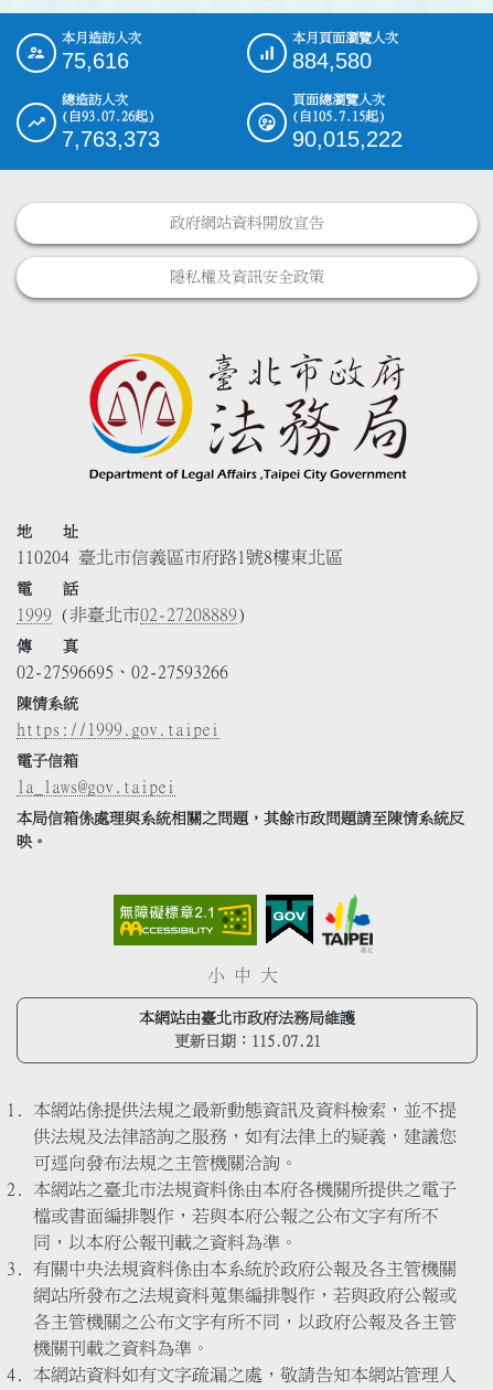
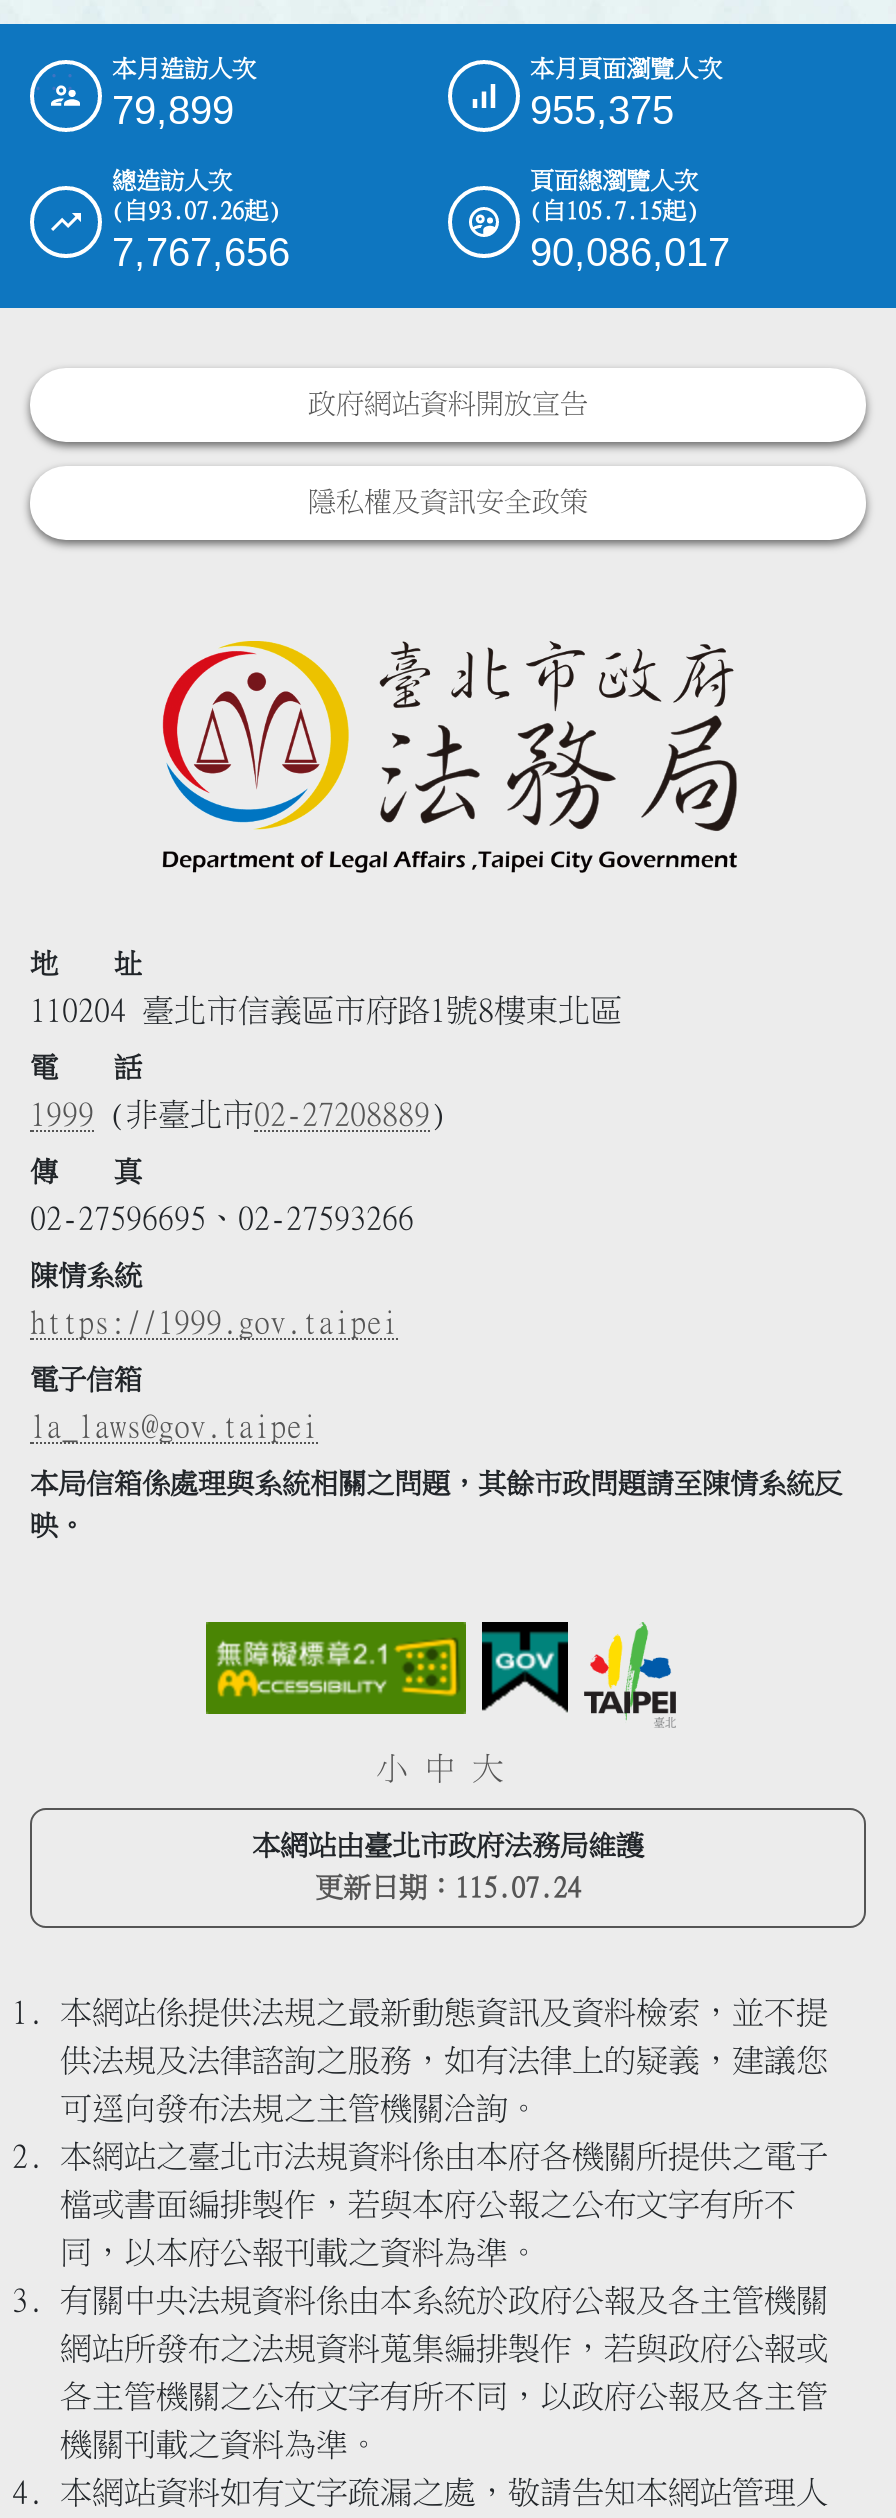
- 75,616
+ 79,899

- 884,580
+ 955,375

- 7,763,373
+ 7,767,656

- 90,015,222
+ 90,086,017

- 更新日期：115.07.21
+ 更新日期：115.07.24
